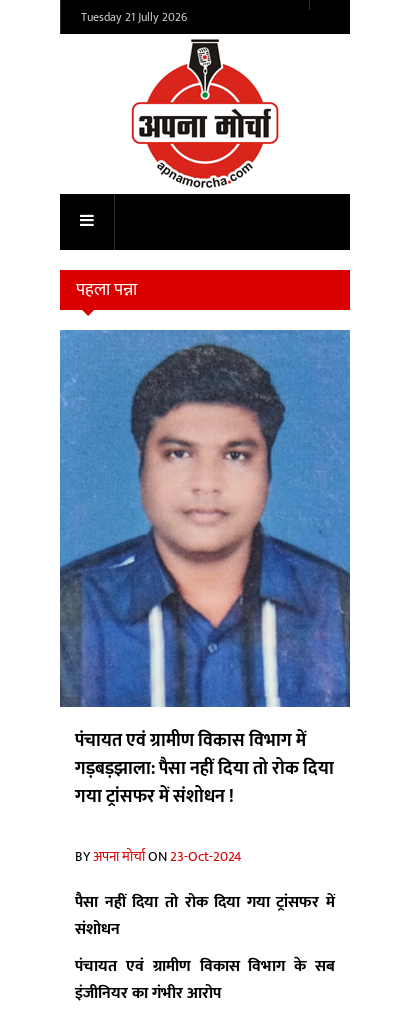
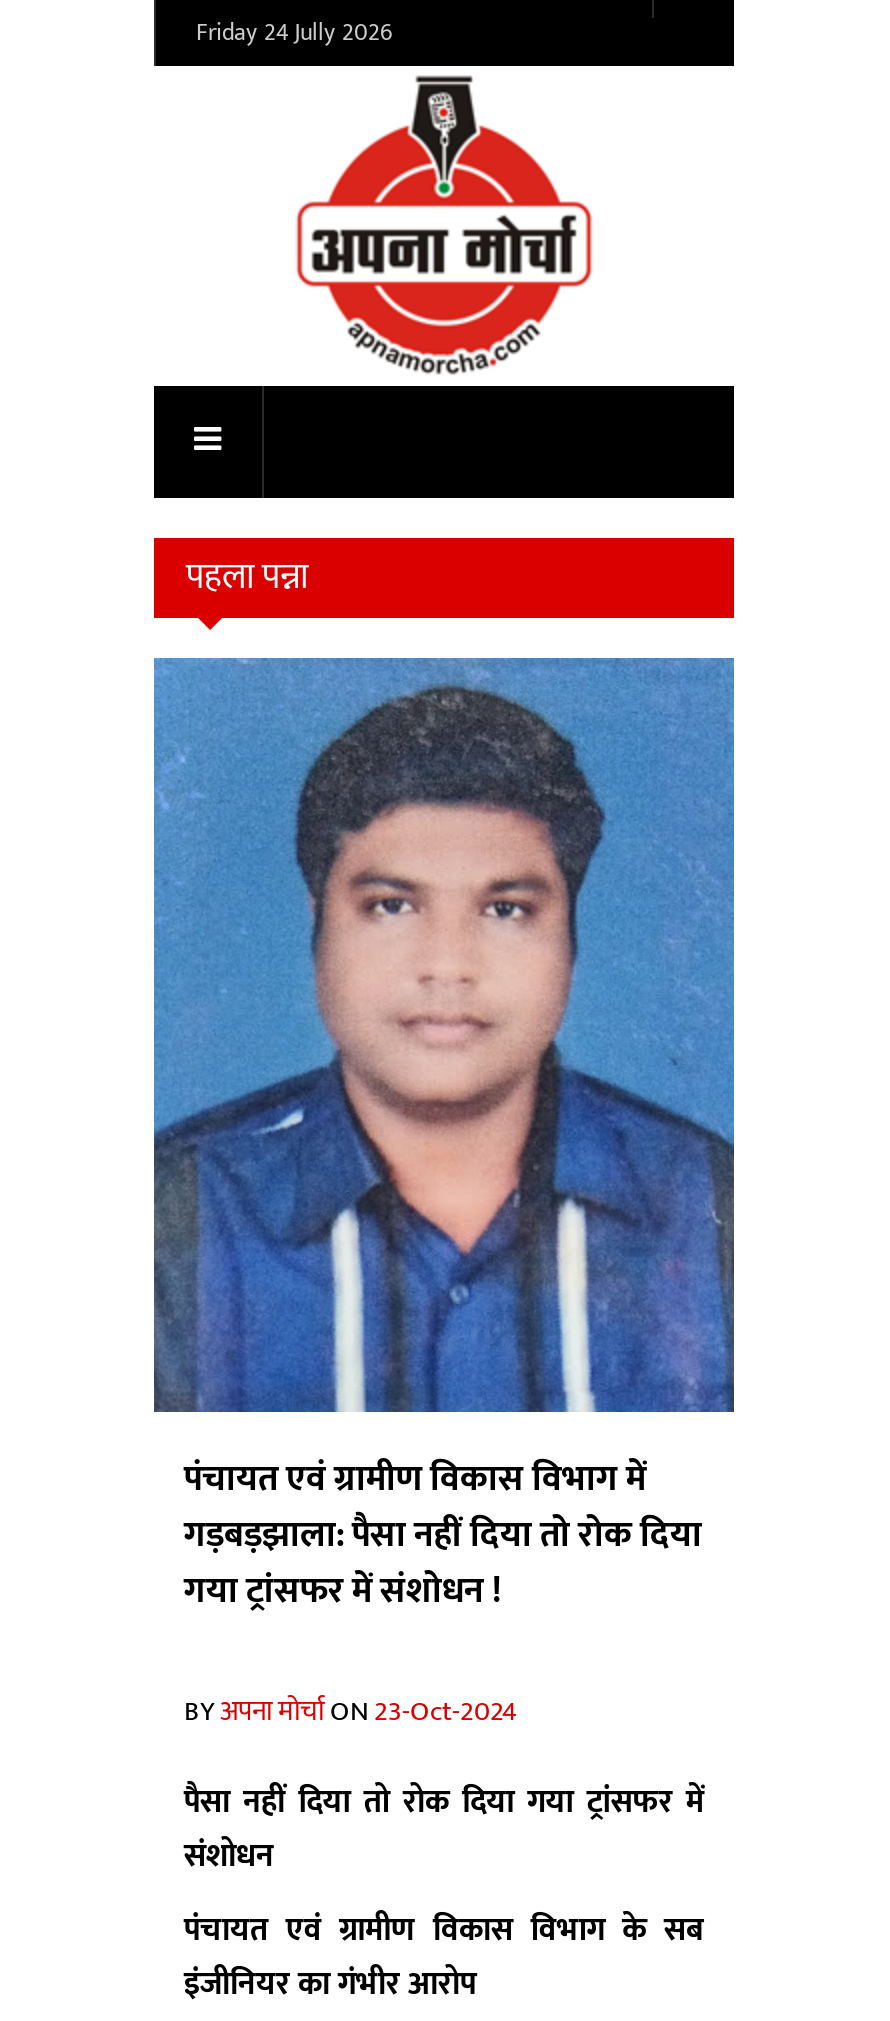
- Tuesday 21 Jully 2026
+ Friday 24 Jully 2026
